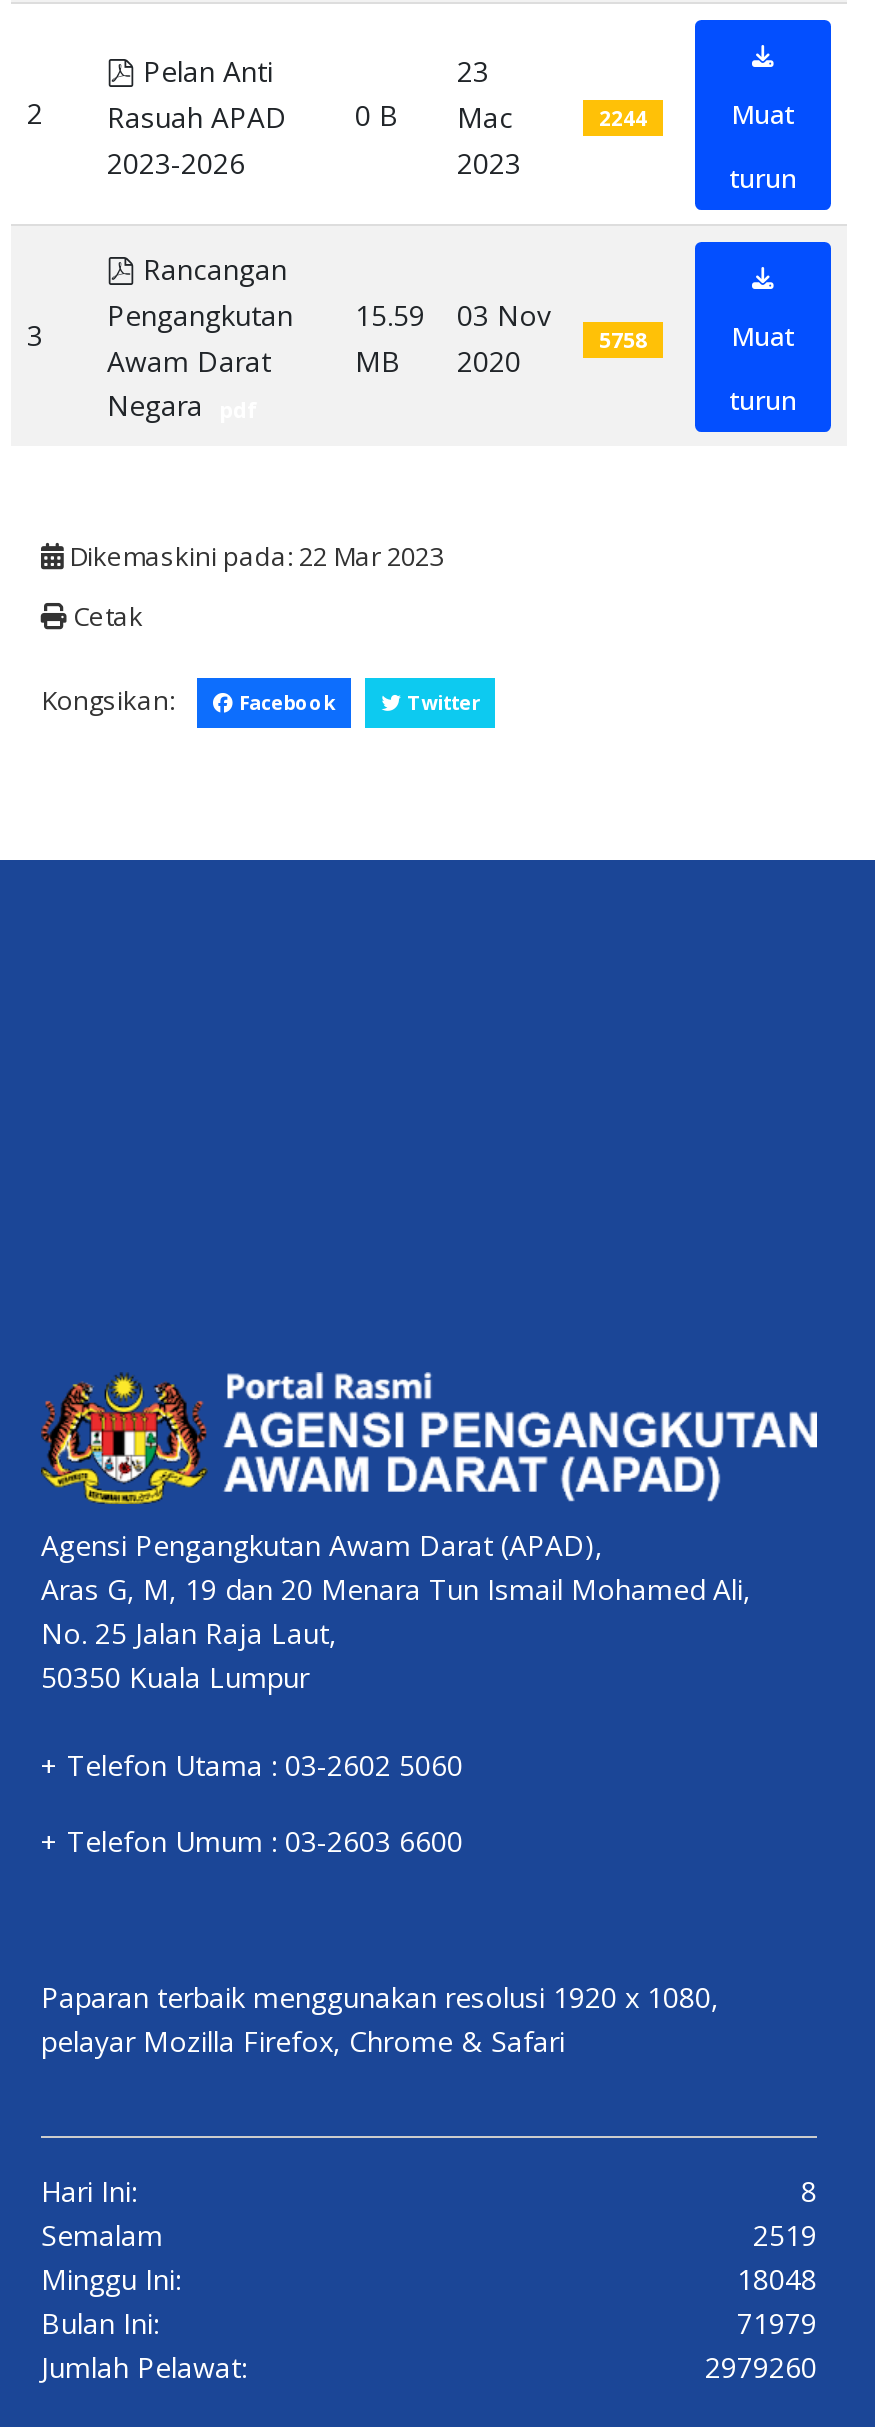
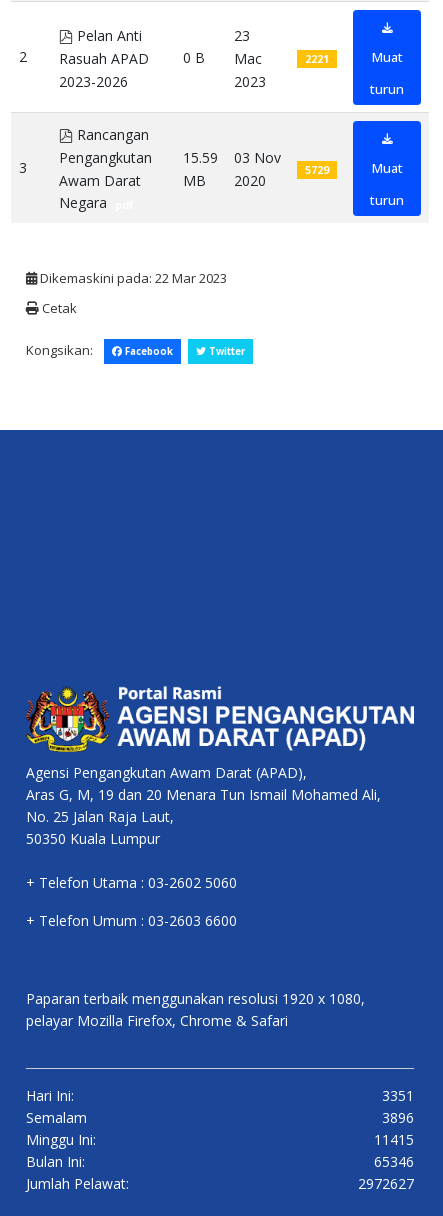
- 2244
+ 2221

- 5758
+ 5729

- 8
+ 3351

- 2519
+ 3896

- 18048
+ 11415

- 71979
+ 65346

- 2979260
+ 2972627
